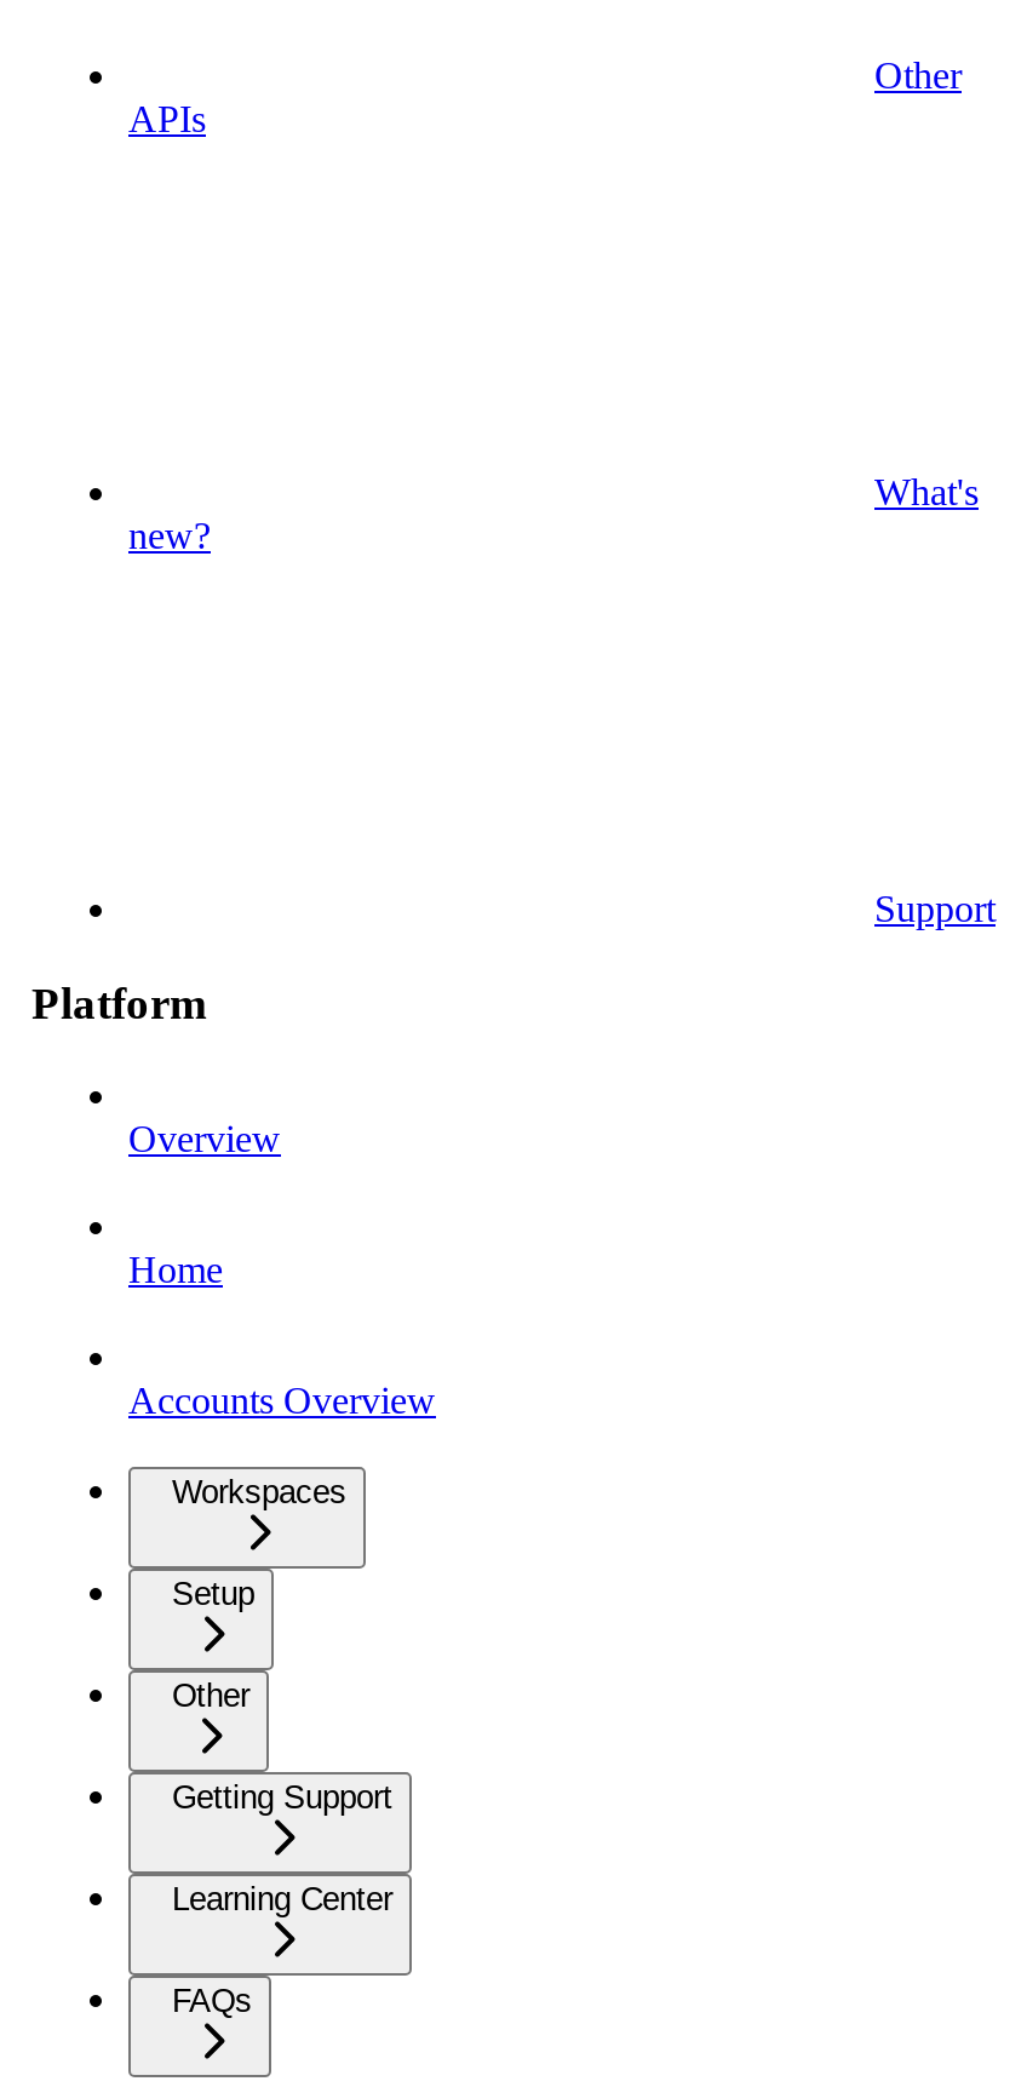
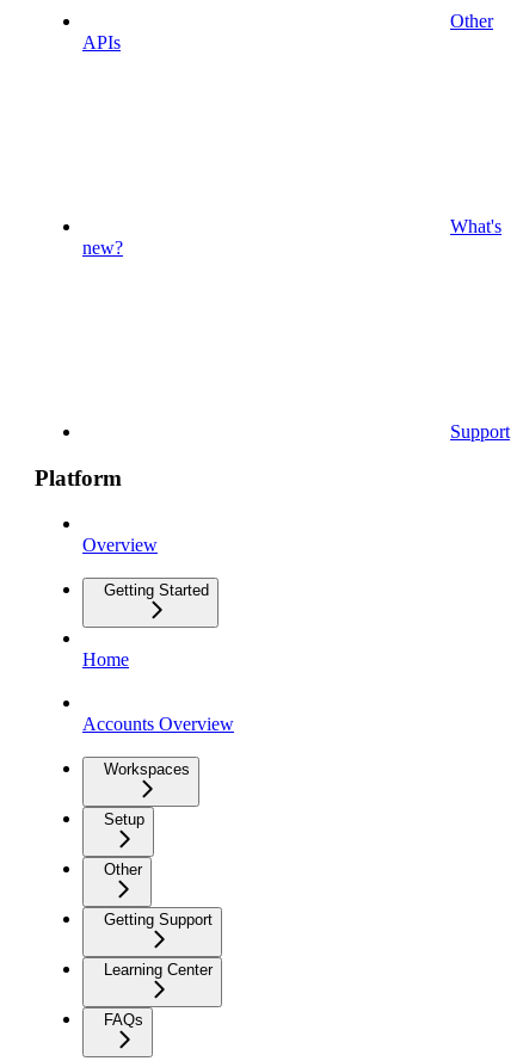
+ Getting Started
